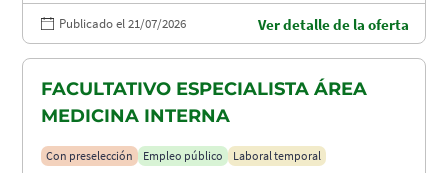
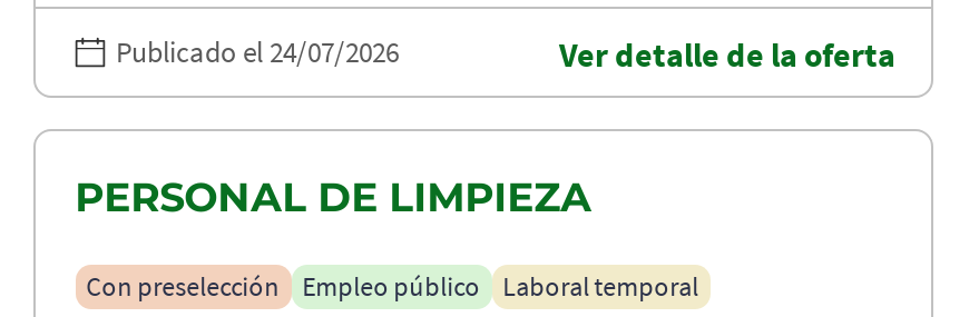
- Publicado el 21/07/2026
+ Publicado el 24/07/2026

- FACULTATIVO ESPECIALISTA ÁREA
- MEDICINA INTERNA
+ PERSONAL DE LIMPIEZA
